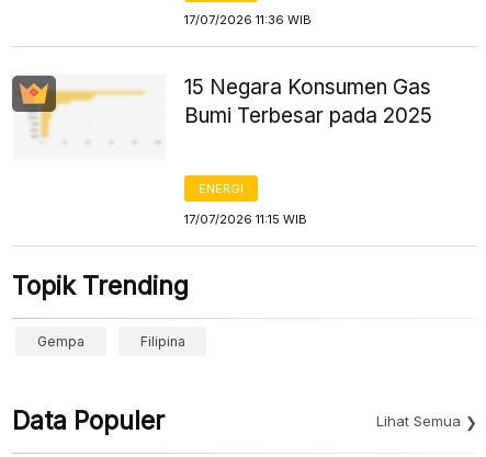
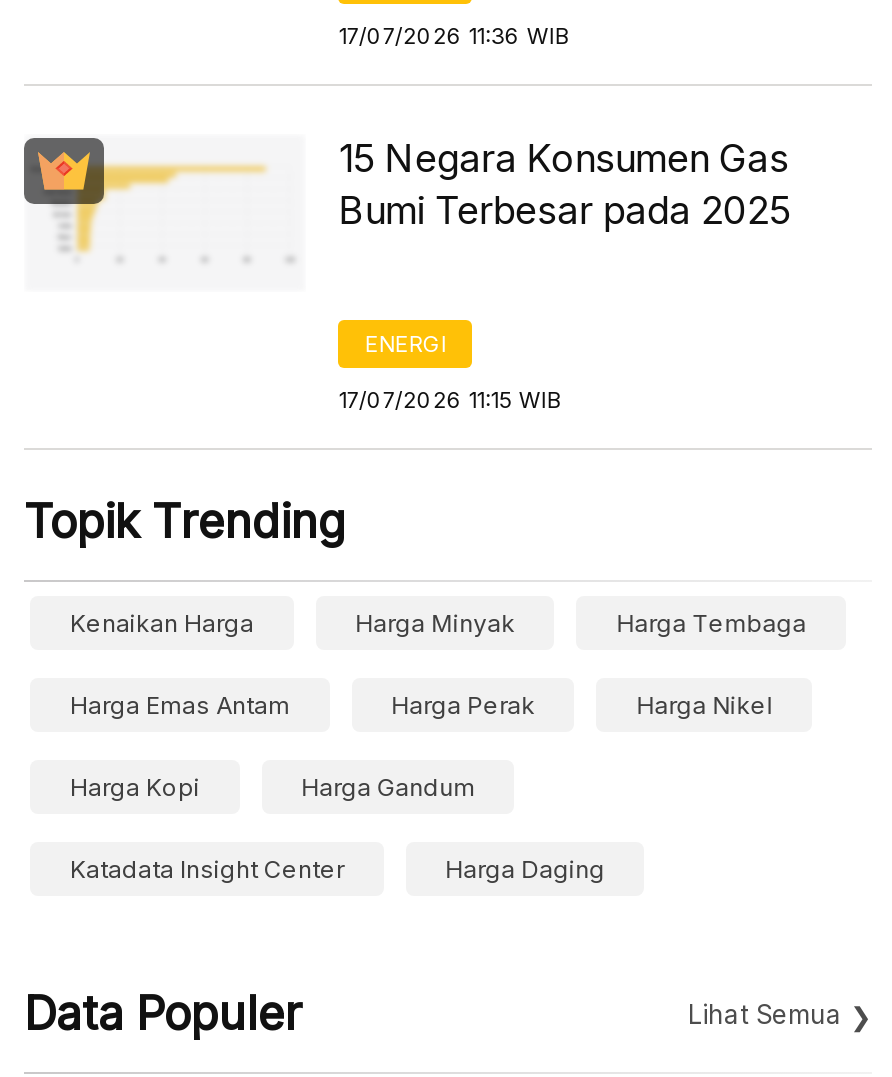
- Gempa
- Filipina
+ Kenaikan Harga
+ Harga Minyak
+ Harga Tembaga
+ Harga Emas Antam
+ Harga Perak
+ Harga Nikel
+ Harga Kopi
+ Harga Gandum
+ Katadata Insight Center
+ Harga Daging
